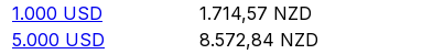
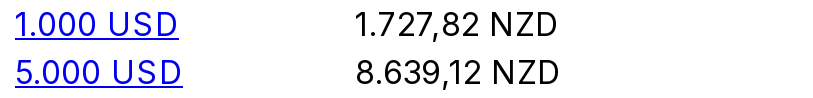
- 1.714,57 NZD
+ 1.727,82 NZD

- 8.572,84 NZD
+ 8.639,12 NZD
